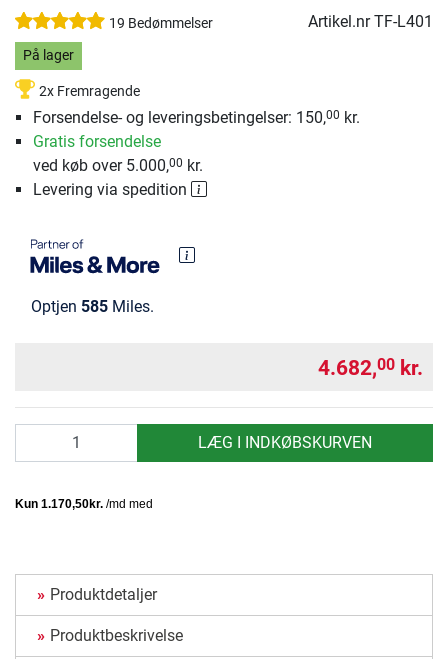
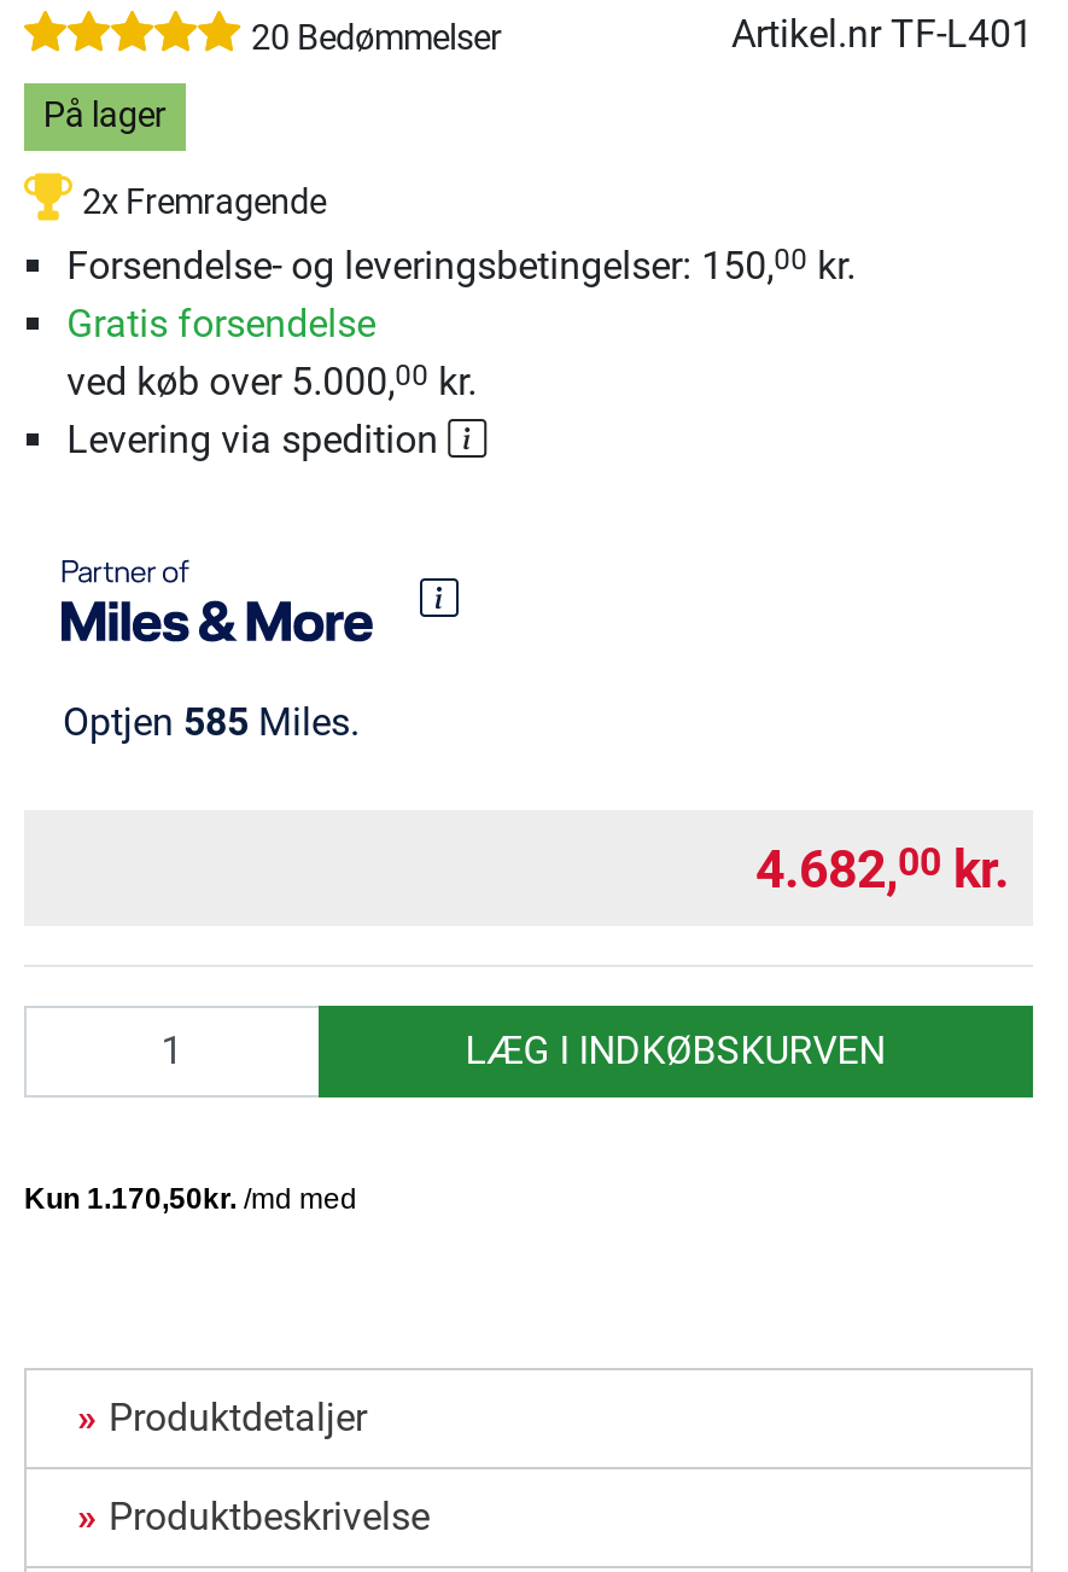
- 19 Bedømmelser
+ 20 Bedømmelser
